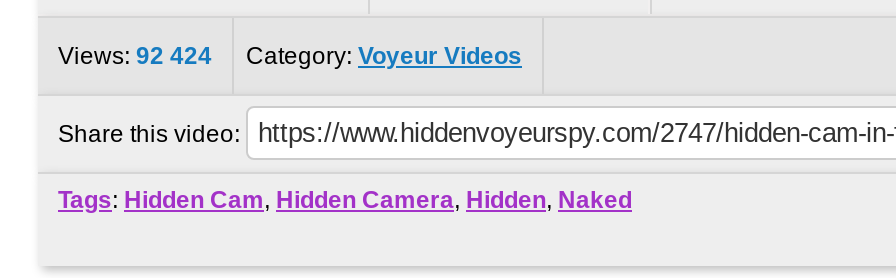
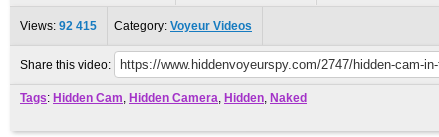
- Views: 92 424 Category: Voyeur Videos
+ Views: 92 415 Category: Voyeur Videos
